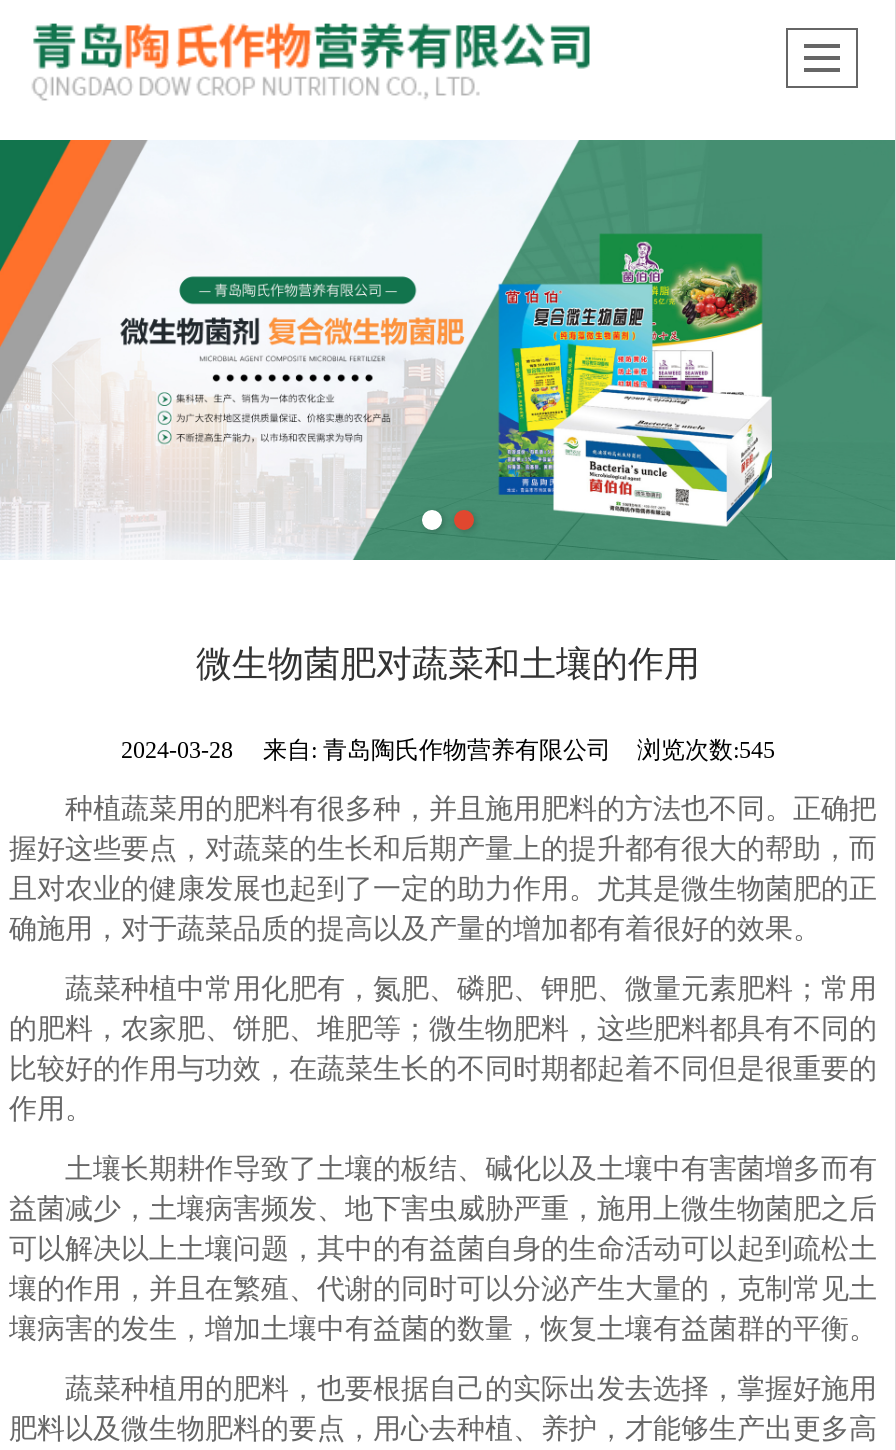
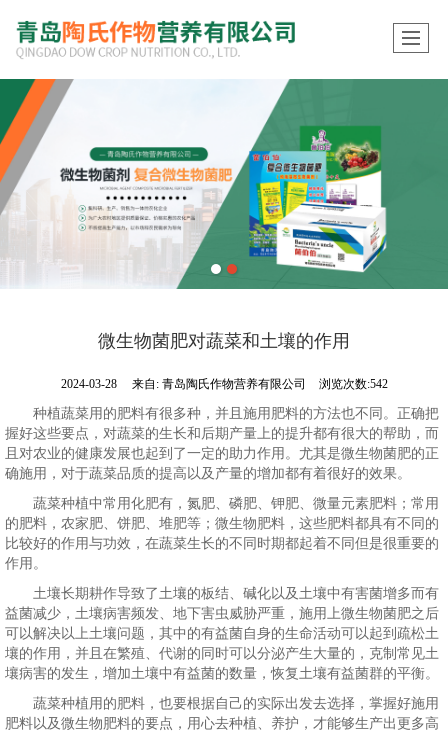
- 2024-03-28 来自:青岛陶氏作物营养有限公司 浏览次数:545
+ 2024-03-28 来自:青岛陶氏作物营养有限公司 浏览次数:542
